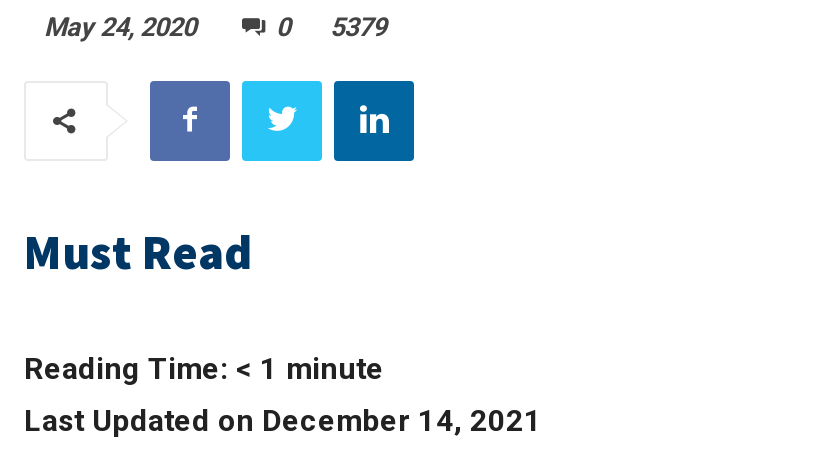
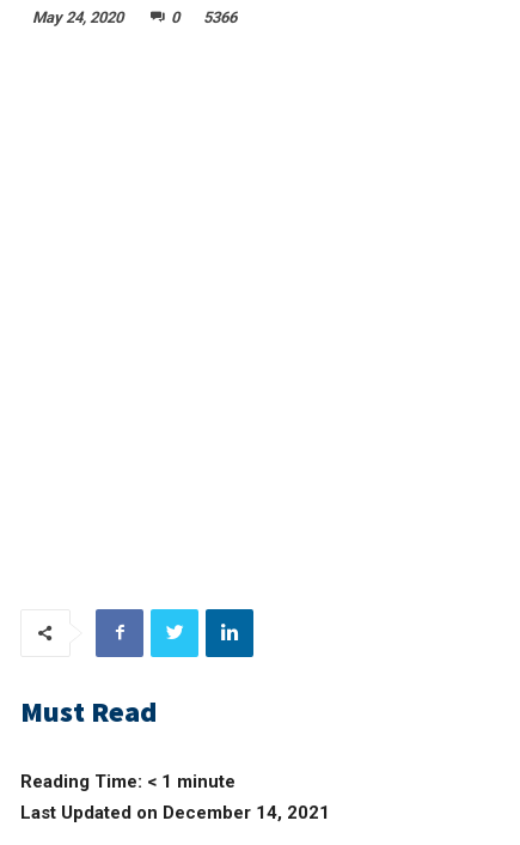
- 0 5379
+ 0 5366
